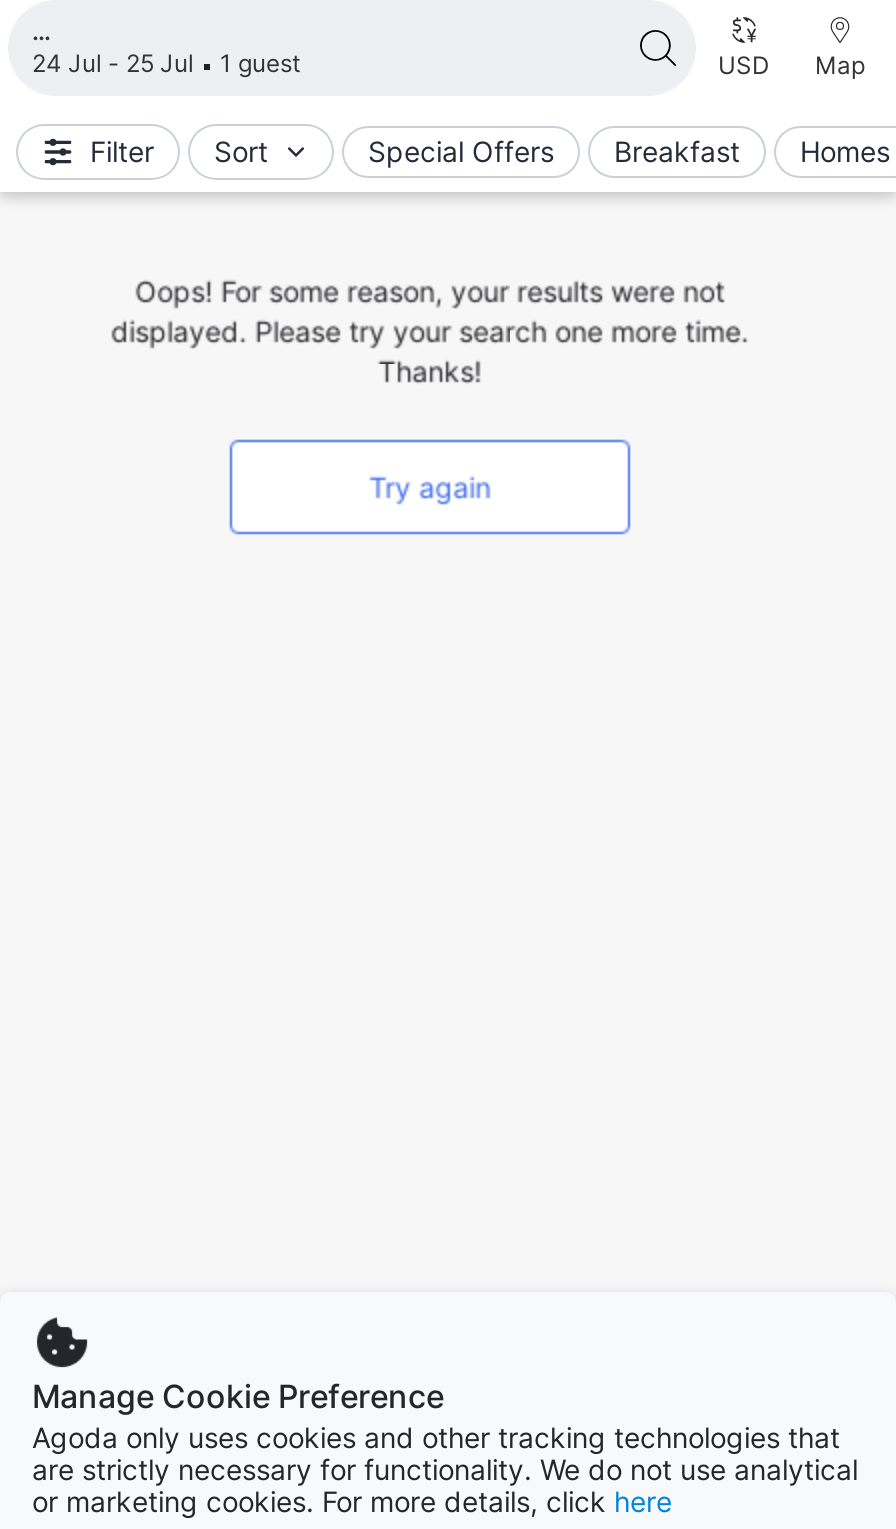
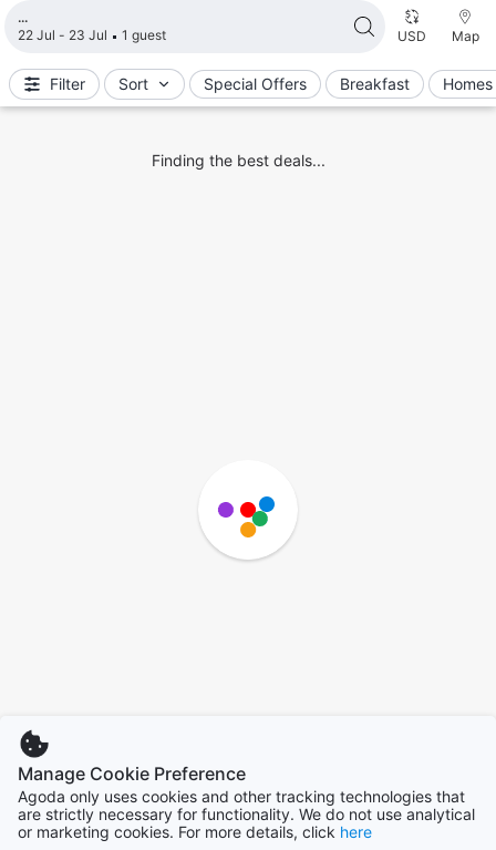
- 24 Jul - 25 Jul 1 guest
+ 22 Jul - 23 Jul 1 guest

+ [image]

- Oops! For some reason, your results were not
- displayed. Please try your search one more time.
- Thanks!
- Try again
+ Finding the best deals...
